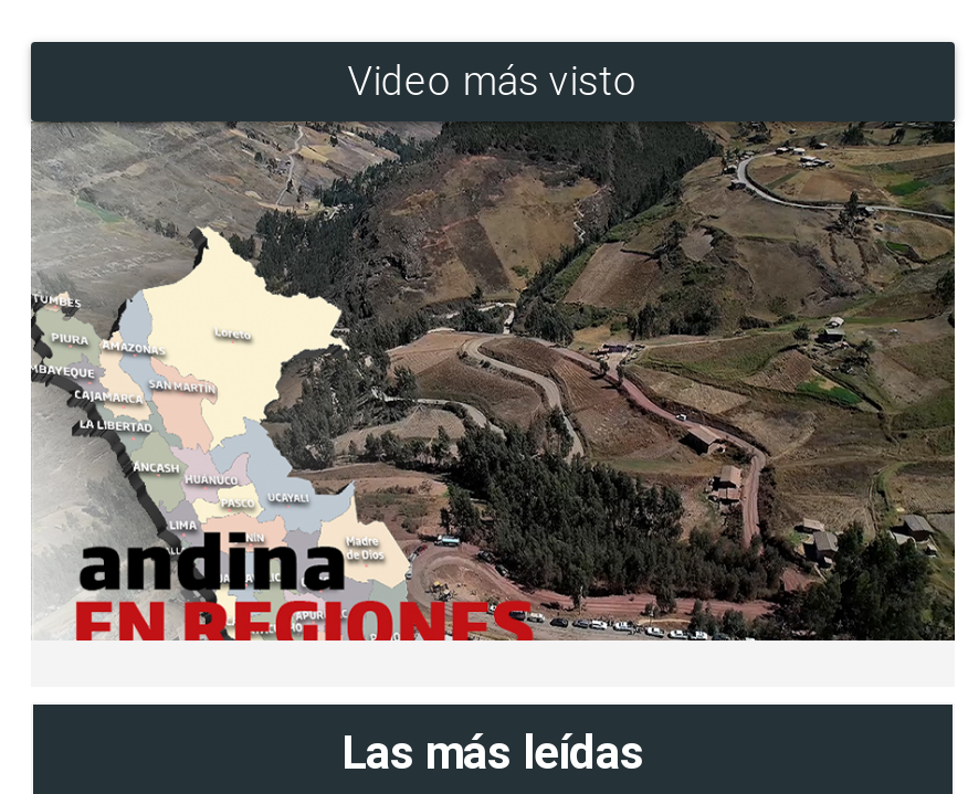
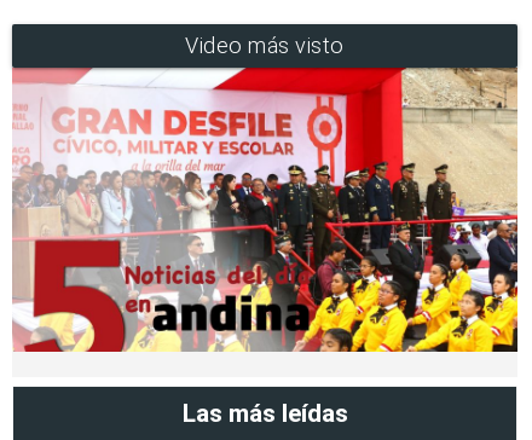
- [image]
+ [image]
